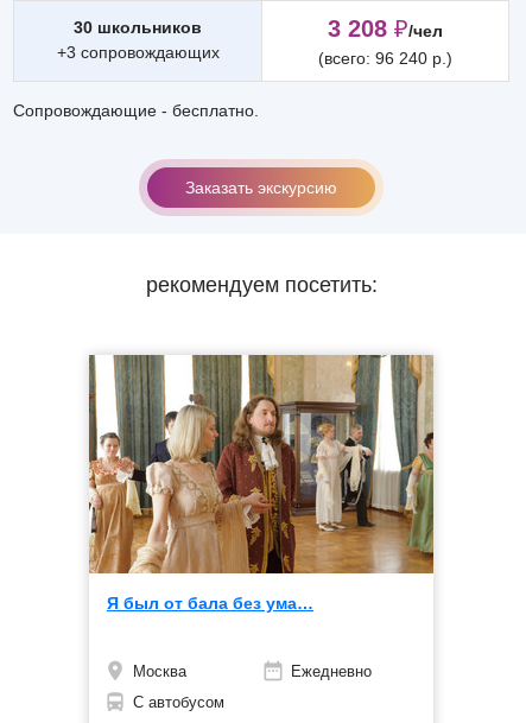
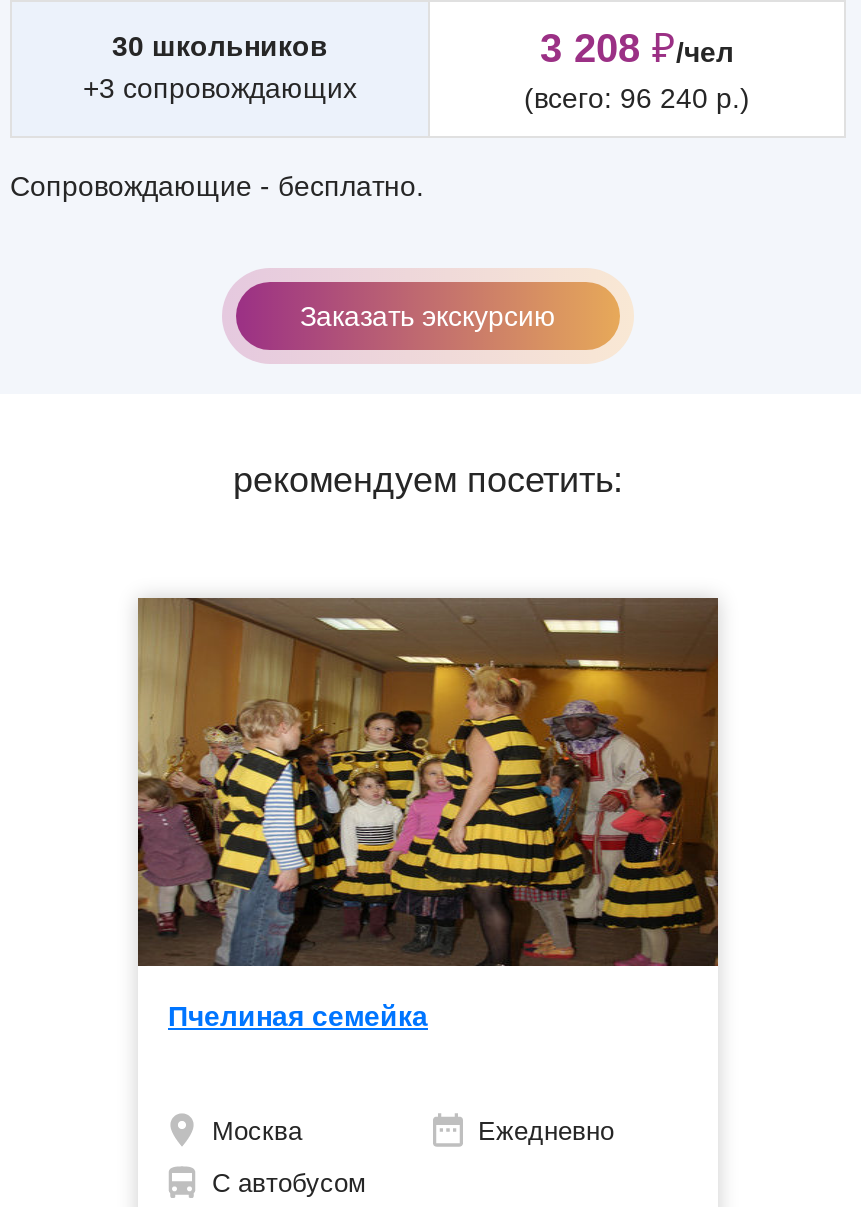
- [image]
- Я был от бала без ума…
+ [image]
+ Пчелиная семейка
